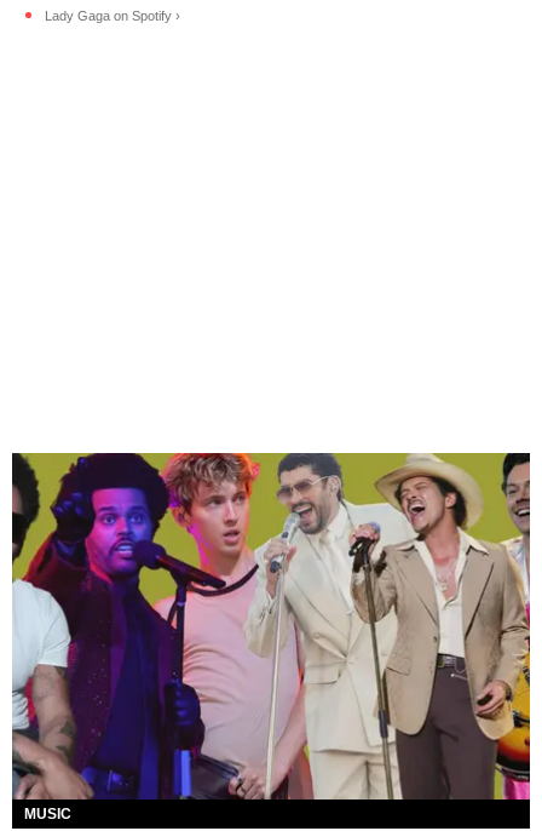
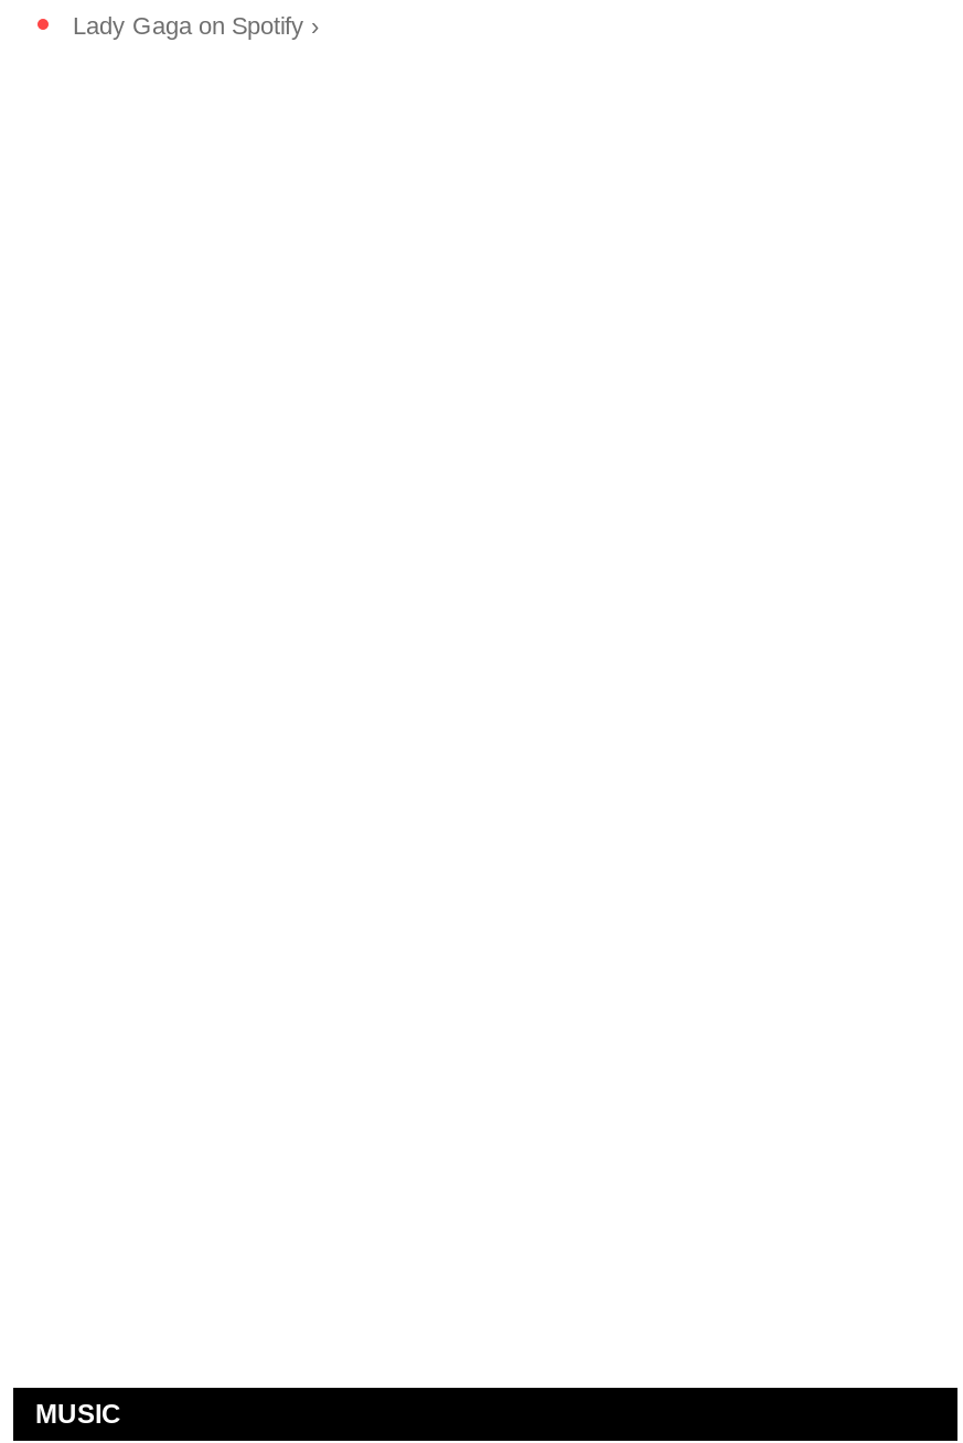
- [image]
